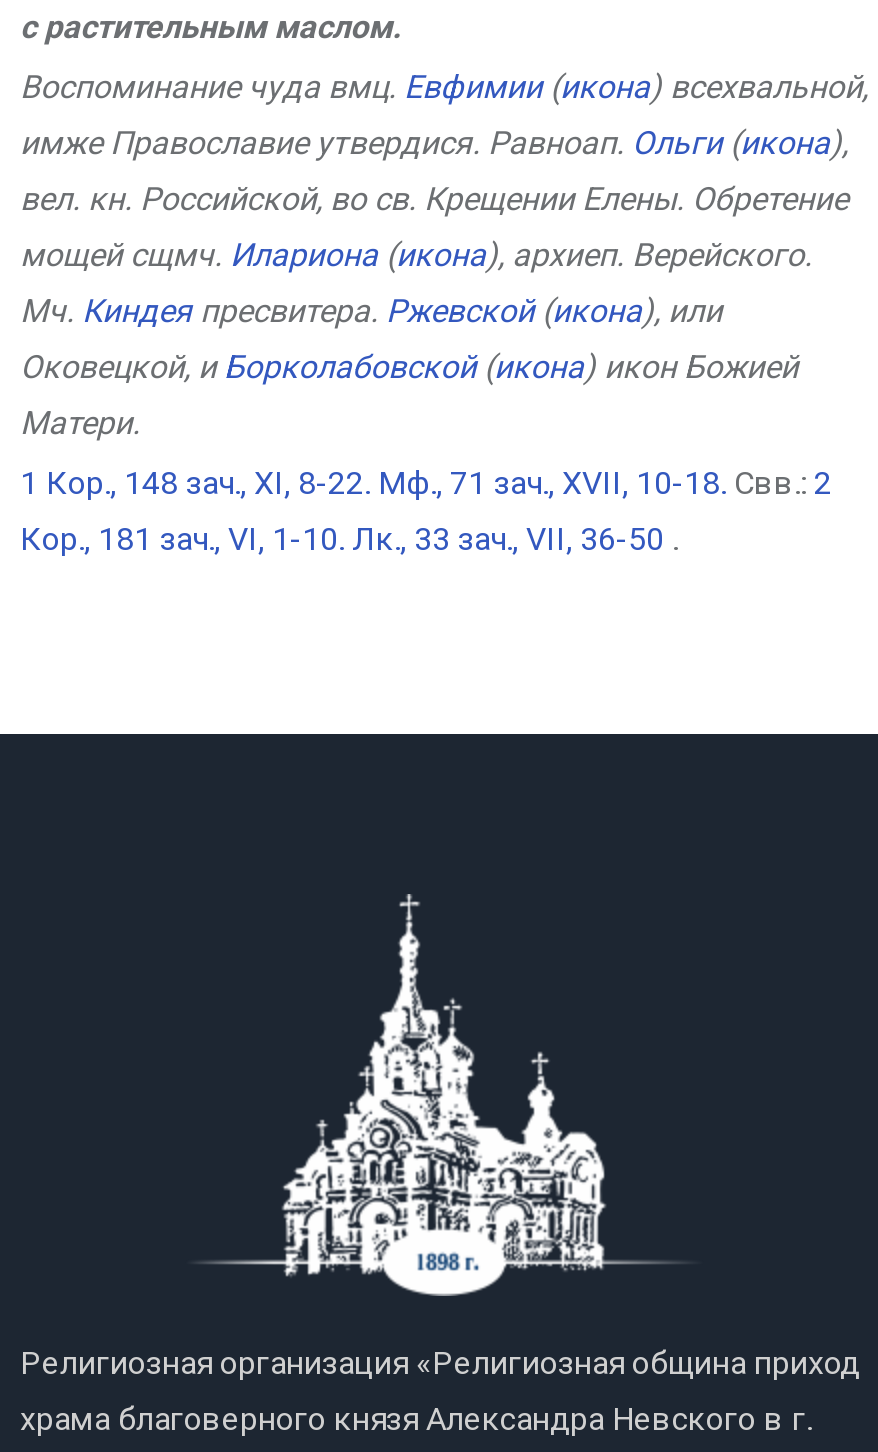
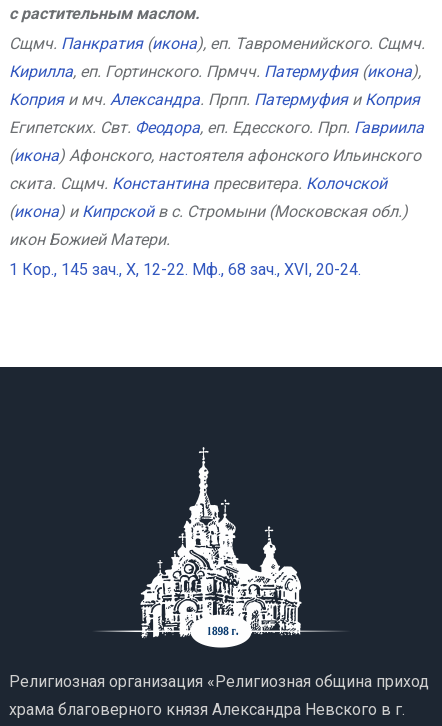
- Воспоминание чуда вмц. Евфимии (икона) всехвальной,
+ Сщмч. Панкратия (икона), еп. Тавроменийского. Сщмч.

- имже Православие утвердися. Равноап. Ольги (икона),
+ Кирилла, еп. Гортинского. Прмчч. Патермуфия (икона),

- вел. кн. Российской, во св. Крещении Елены. Обретение
+ Коприя и мч. Александра. Прпп. Патермуфия и Коприя

- мощей сщмч. Илариона (икона), архиеп. Верейского.
+ Египетских. Свт. Феодора, еп. Едесского. Прп. Гавриила

- Мч. Киндея пресвитера. Ржевской (икона), или
+ (икона) Афонского, настоятеля афонского Ильинского

- Оковецкой, и Борколабовской (икона) икон Божией
+ скита. Сщмч. Константина пресвитера. Колочской

- Матери.
+ (икона) и Кипрской в с. Стромыни (Московская обл.)

- 1 Кор., 148 зач., XI, 8-22. Мф., 71 зач., XVII, 10-18. Свв.: 2
+ икон Божией Матери.

- Кор., 181 зач., VI, 1-10. Лк., 33 зач., VII, 36-50 .
+ 1 Кор., 145 зач., X, 12-22. Мф., 68 зач., XVI, 20-24.
